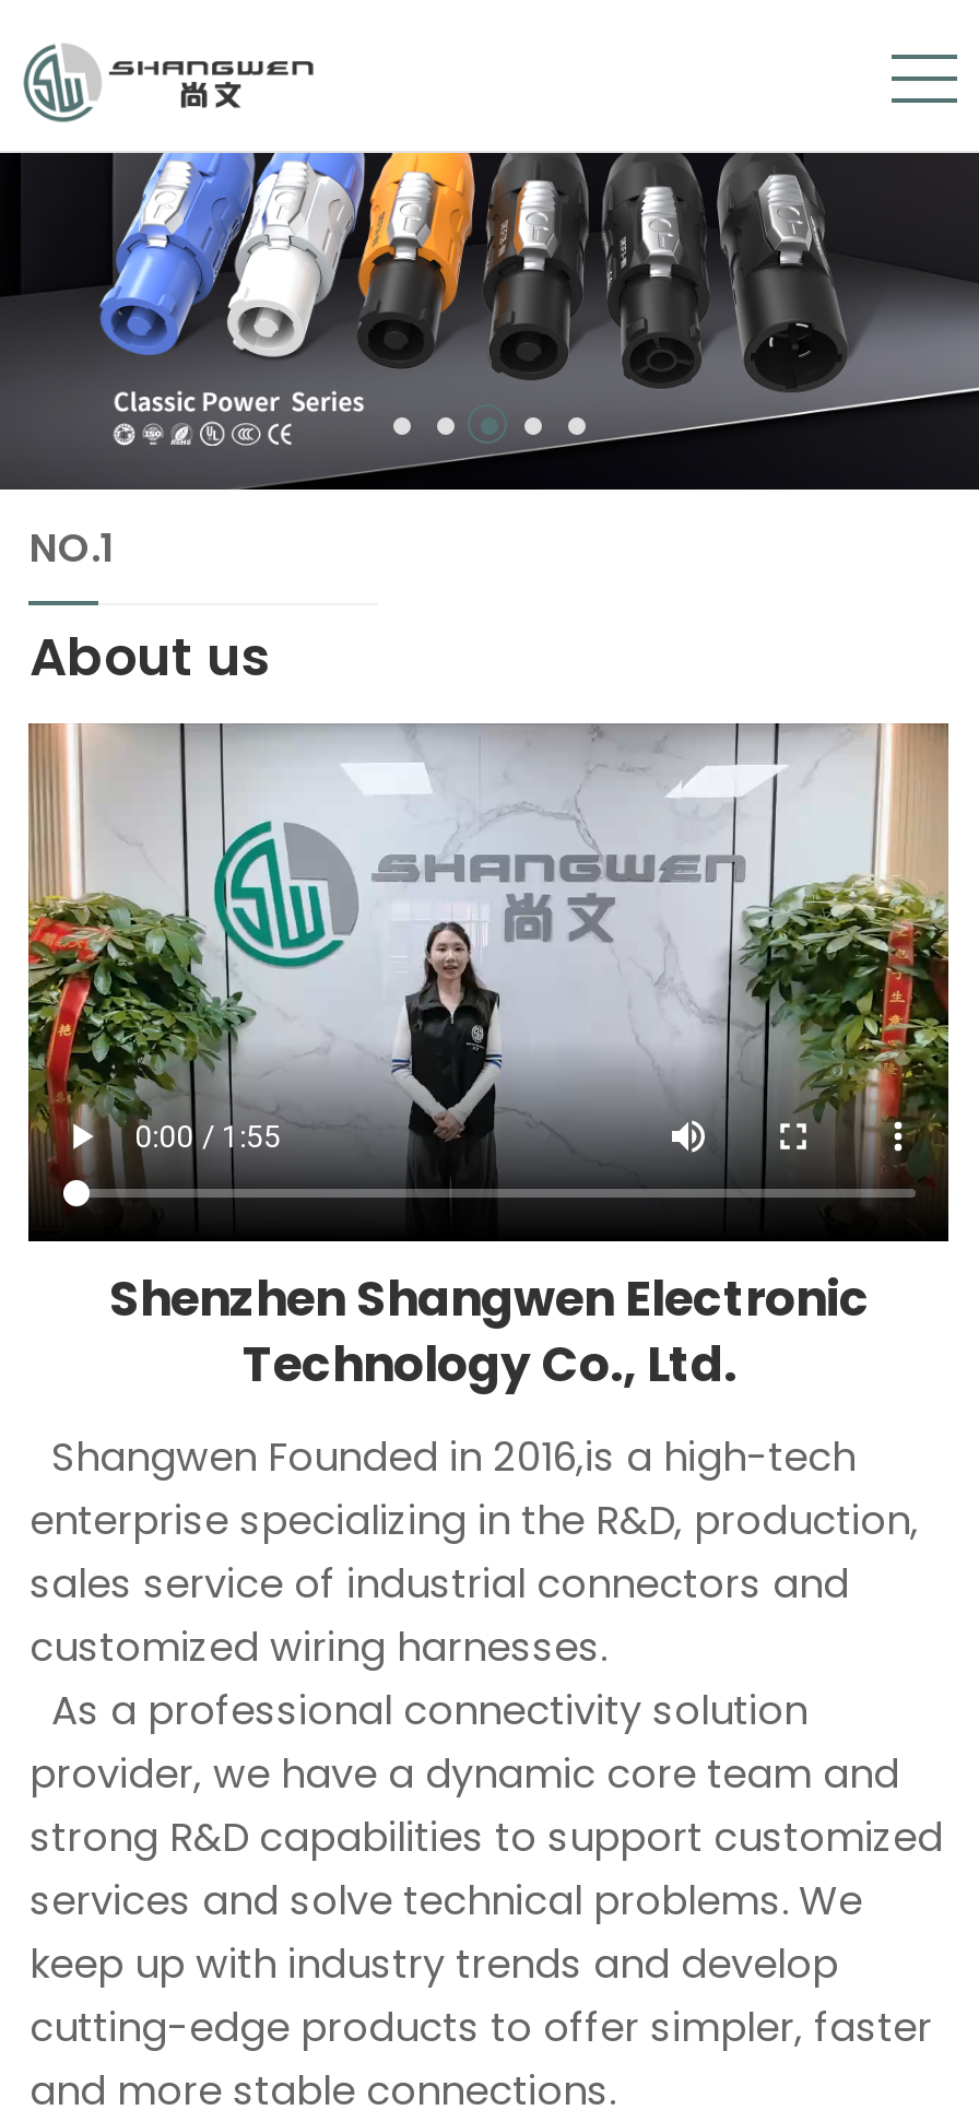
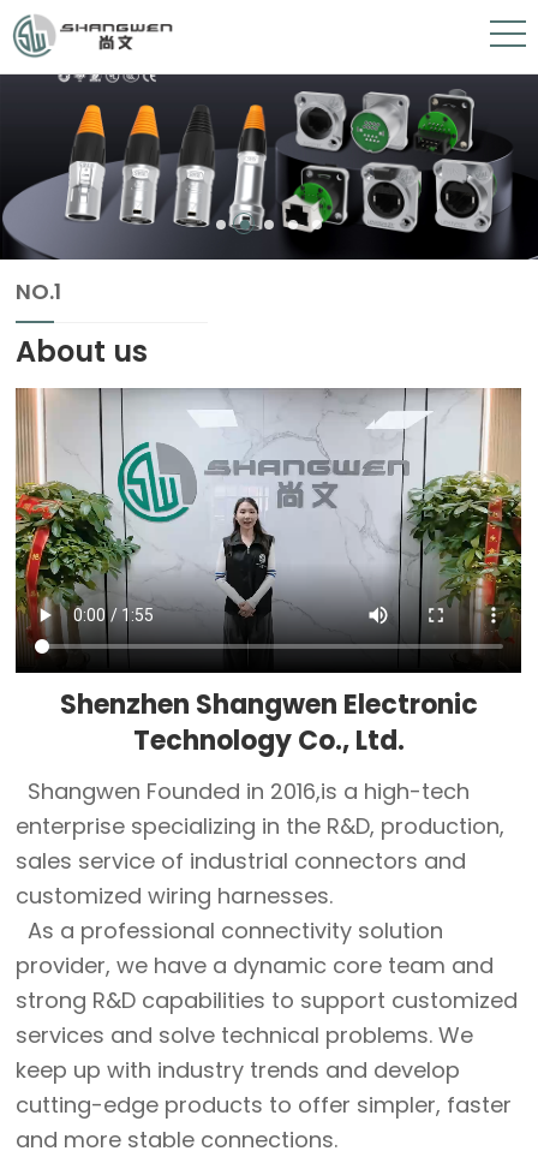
- [image]
+ [image]
